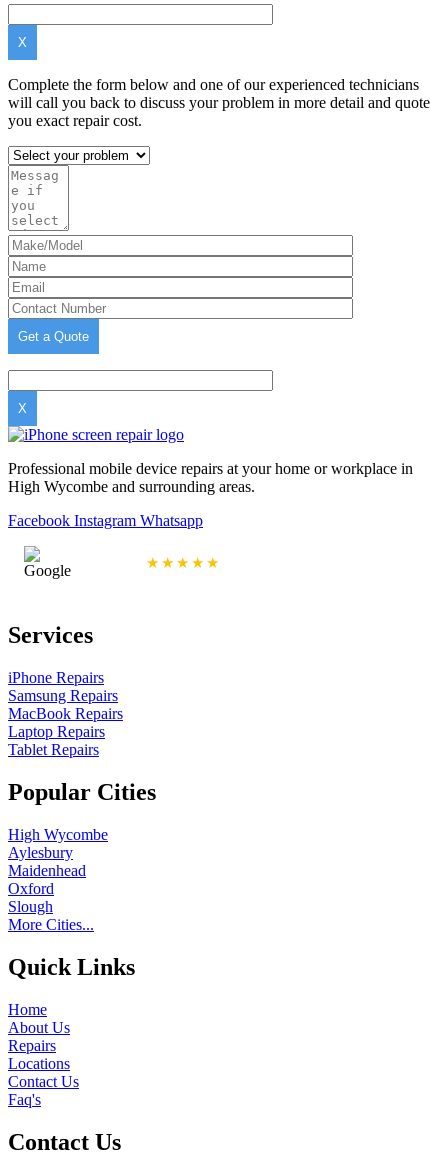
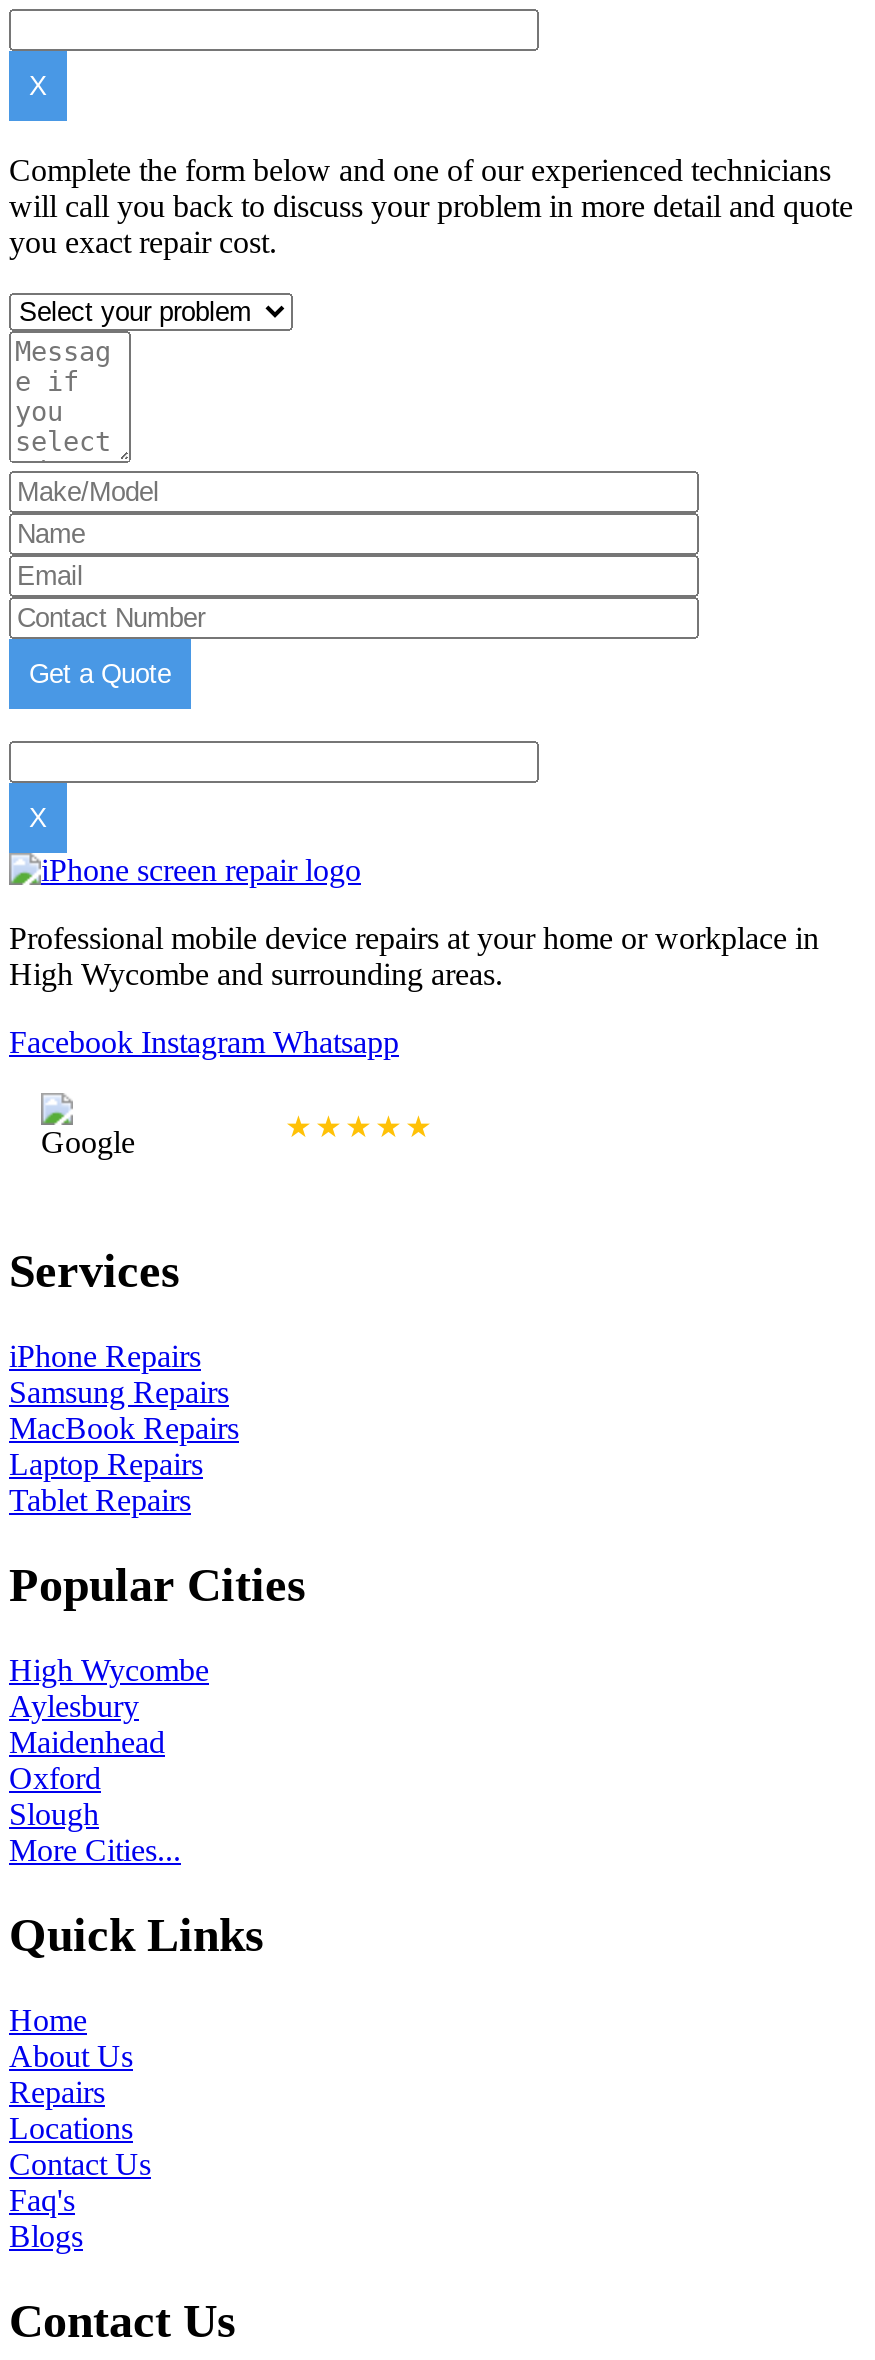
+ Blogs
